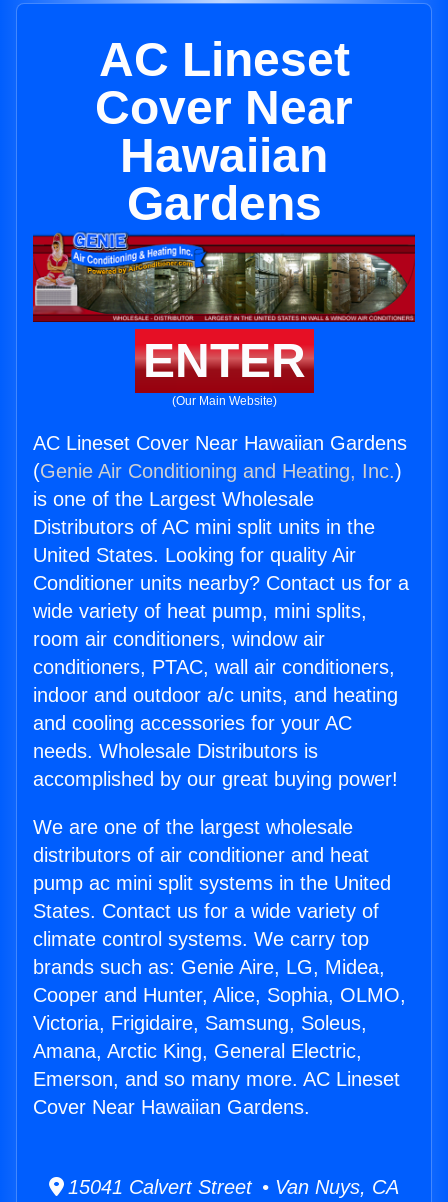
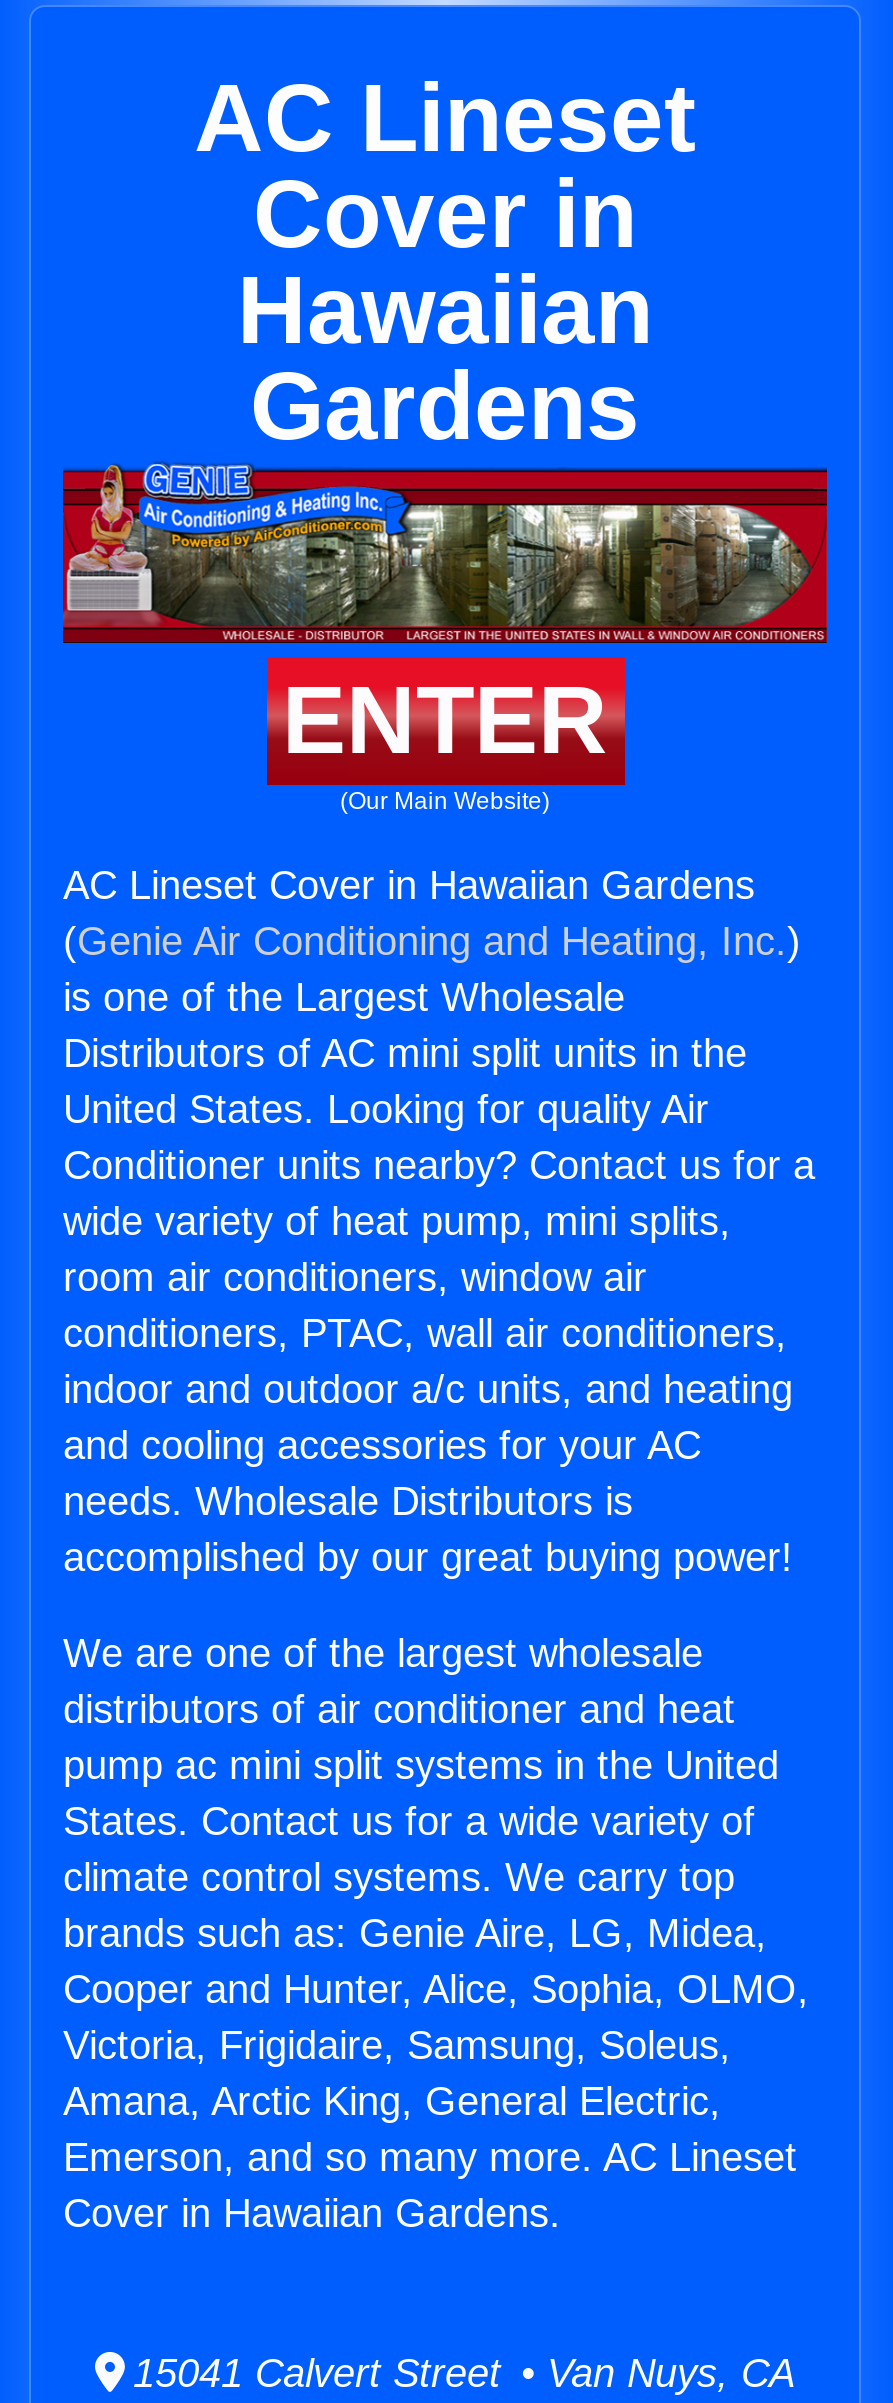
- Cover Near
+ Cover in

- AC Lineset Cover Near Hawaiian Gardens
+ AC Lineset Cover in Hawaiian Gardens

- Cover Near Hawaiian Gardens.
+ Cover in Hawaiian Gardens.
